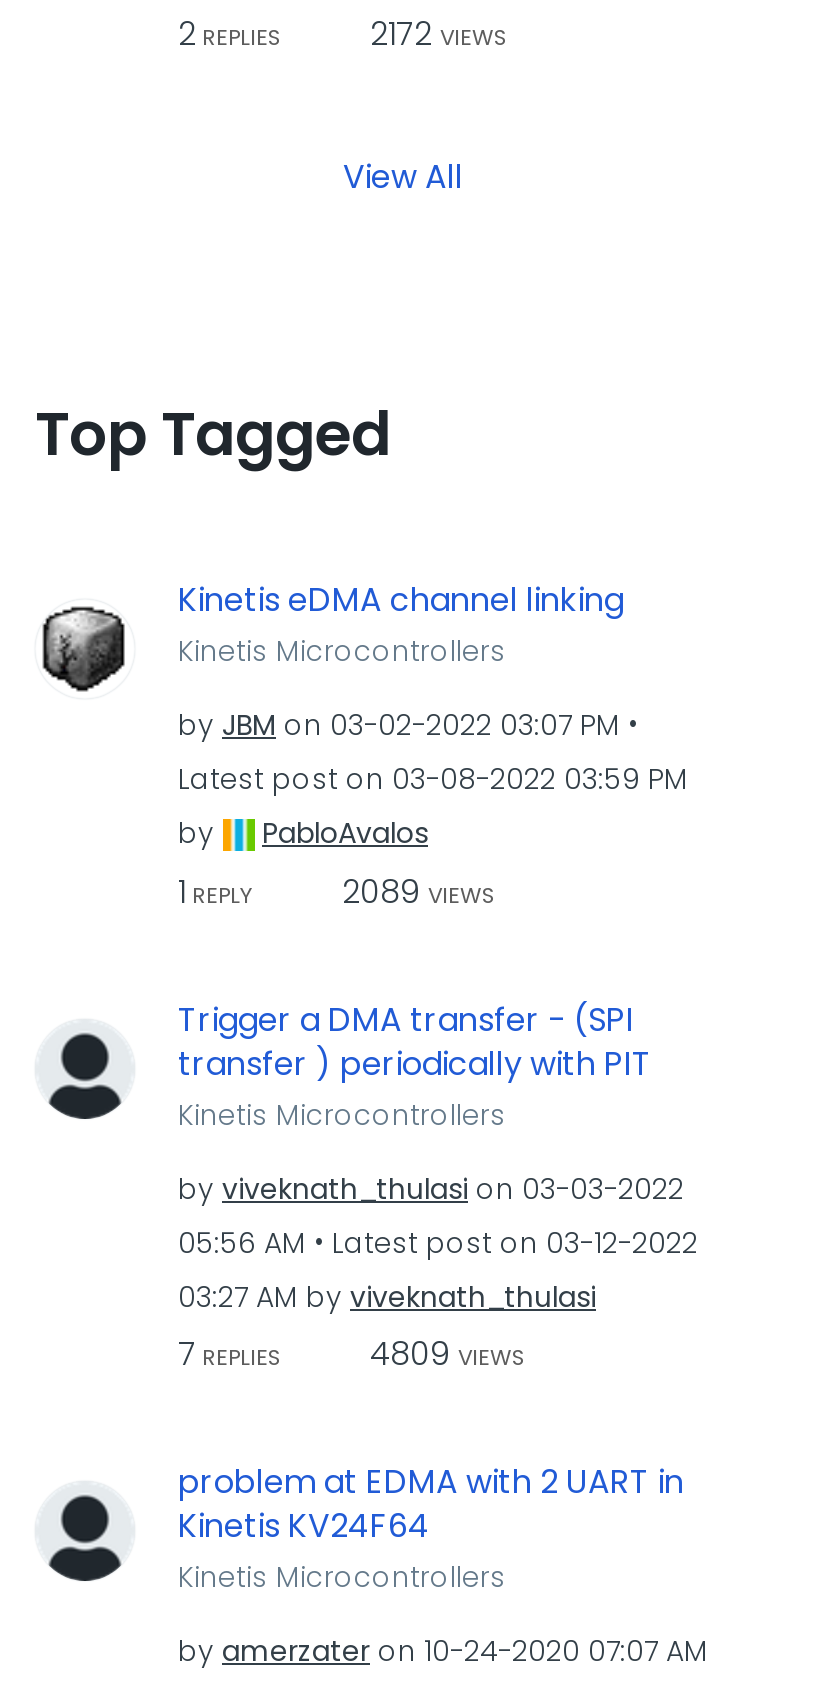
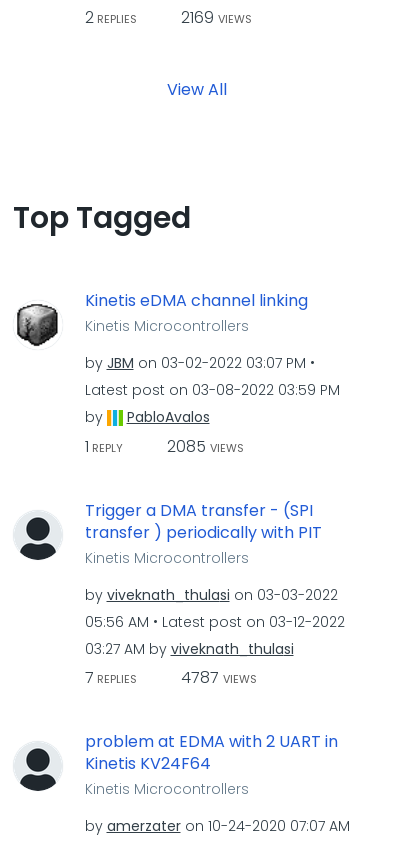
- 2 REPLIES 2172 VIEWS
+ 2 REPLIES 2169 VIEWS

- 1 REPLY 2089 VIEWS
+ 1 REPLY 2085 VIEWS

- 7 REPLIES 4809 VIEWS
+ 7 REPLIES 4787 VIEWS
